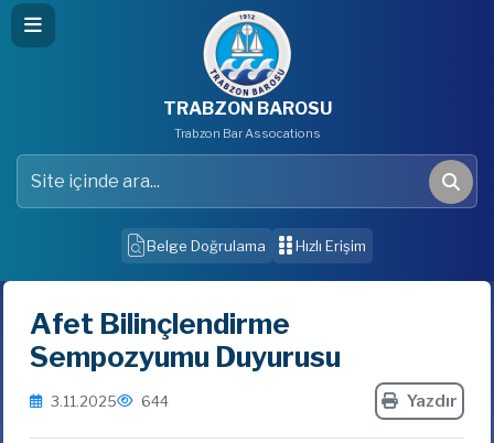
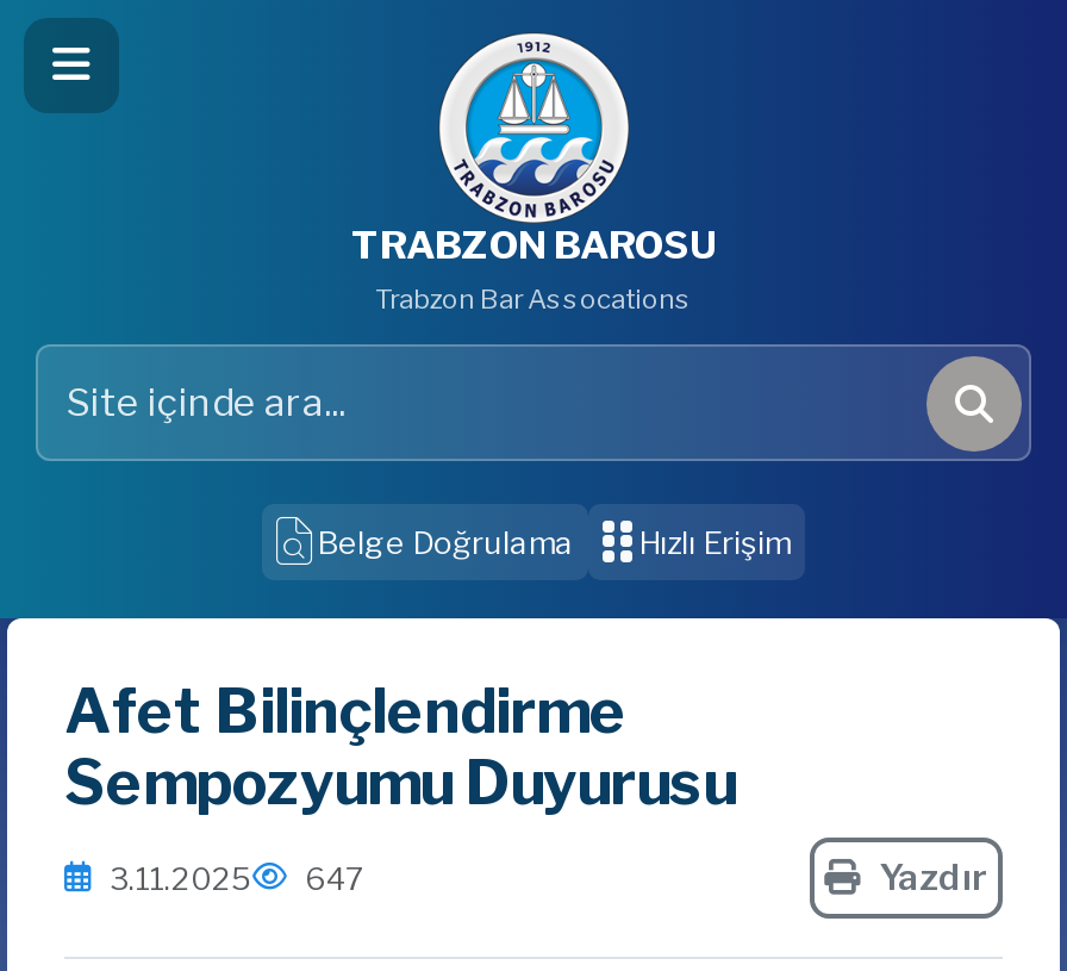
- 3.11.2025 644
+ 3.11.2025 647
